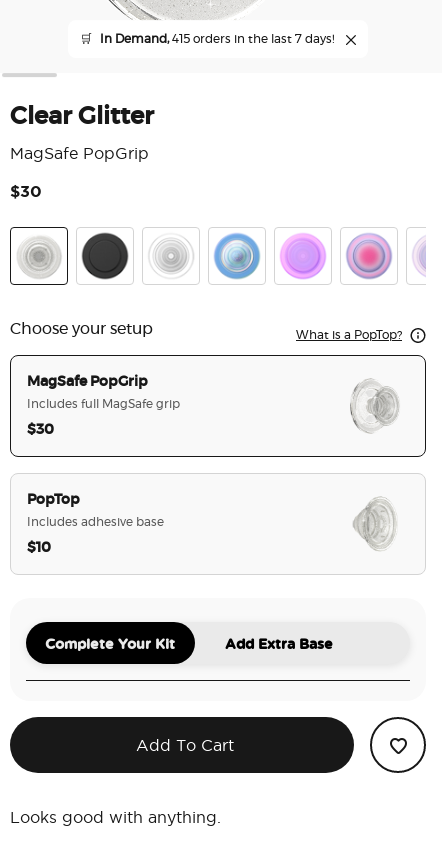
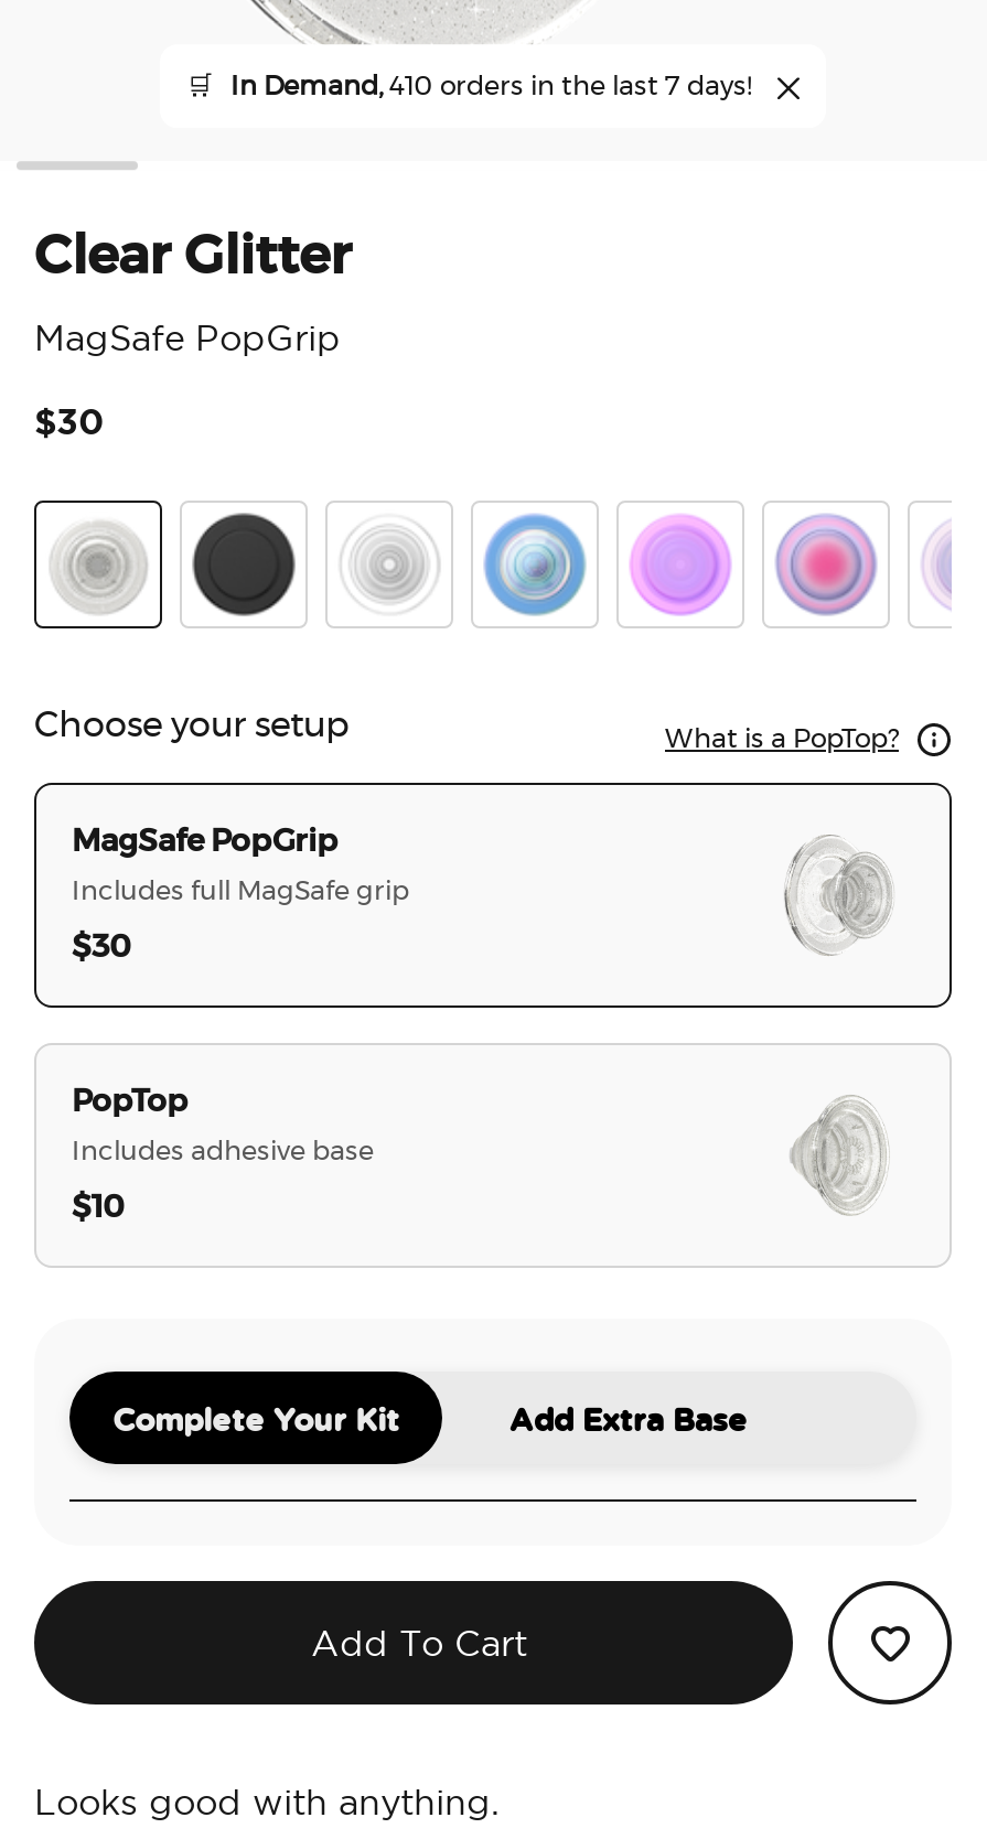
- In Demand, 415 orders in the last 7 days!
+ In Demand, 410 orders in the last 7 days!
